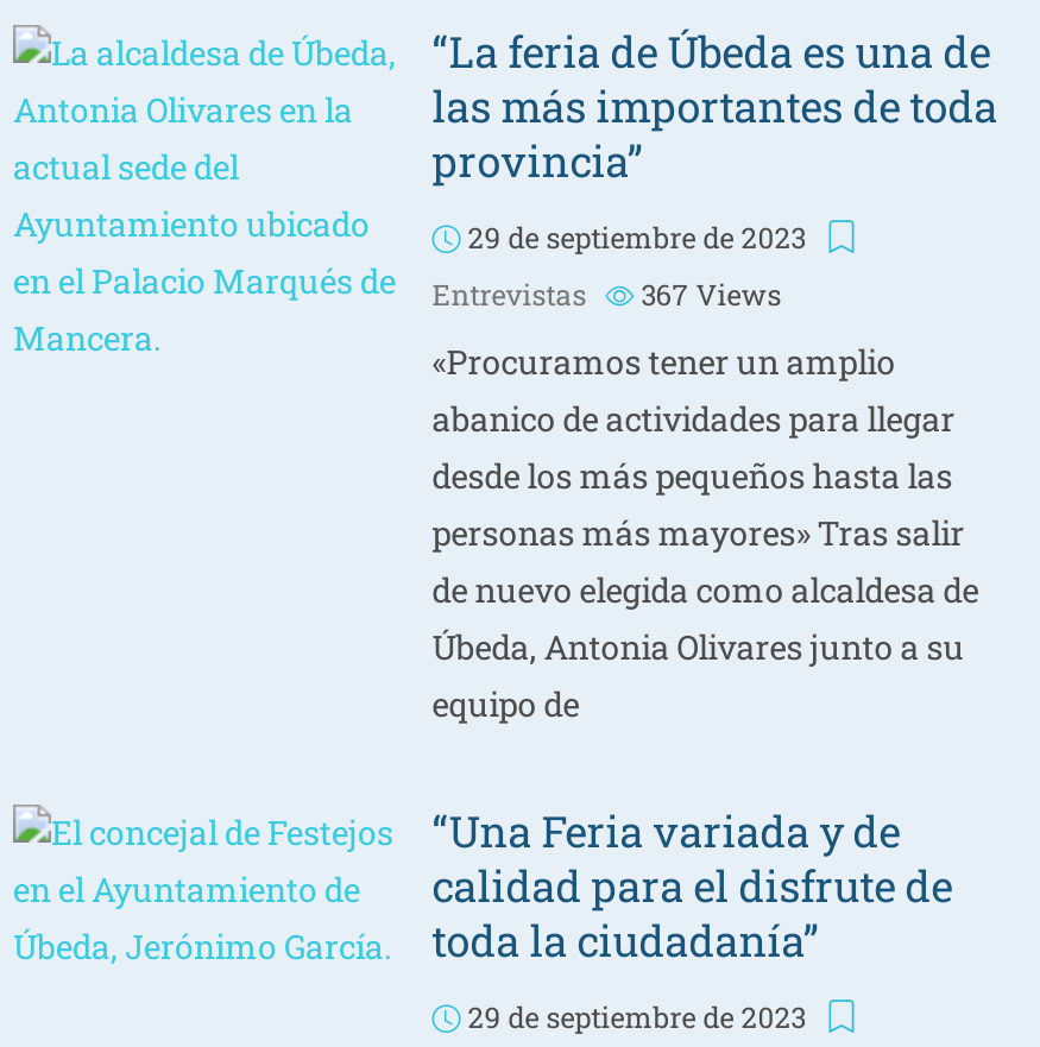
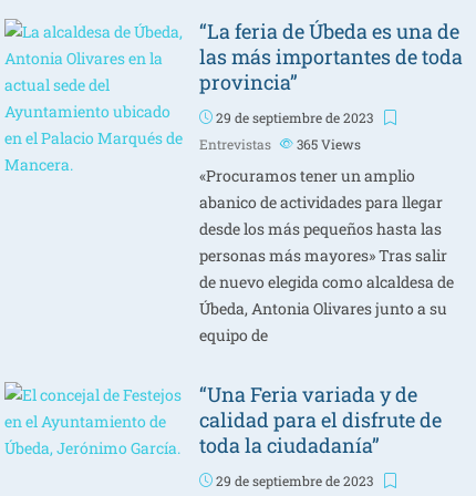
- Entrevistas 367 Views
+ Entrevistas 365 Views
